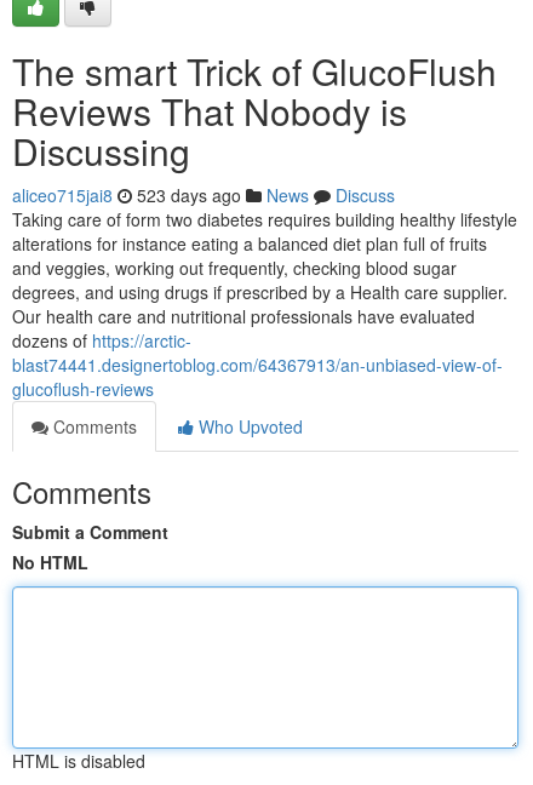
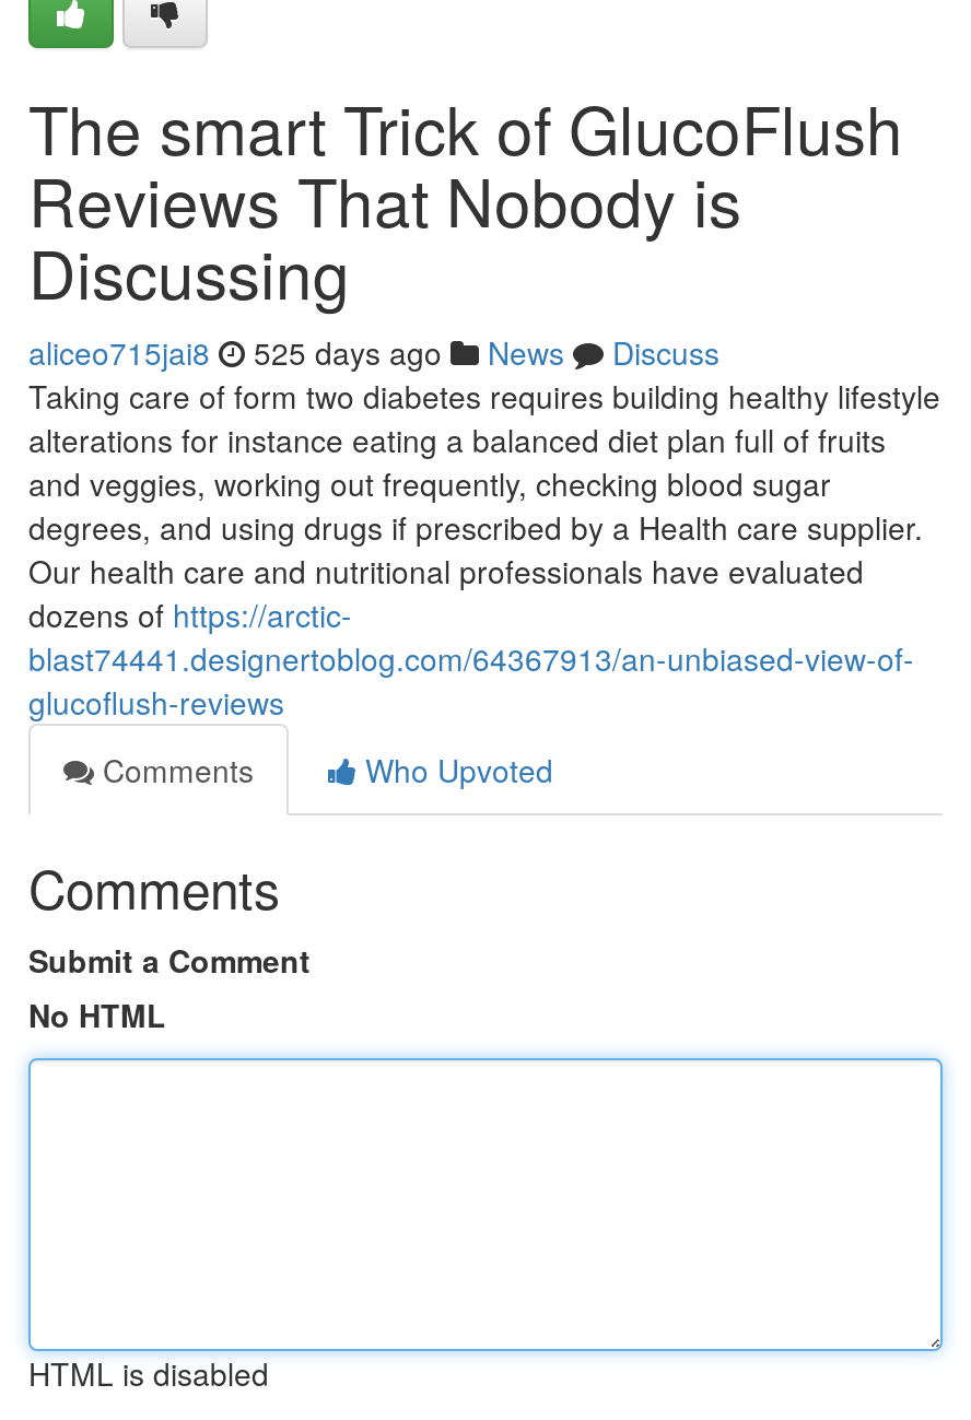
- aliceo715jai8 523 days ago News Discuss
+ aliceo715jai8 525 days ago News Discuss
